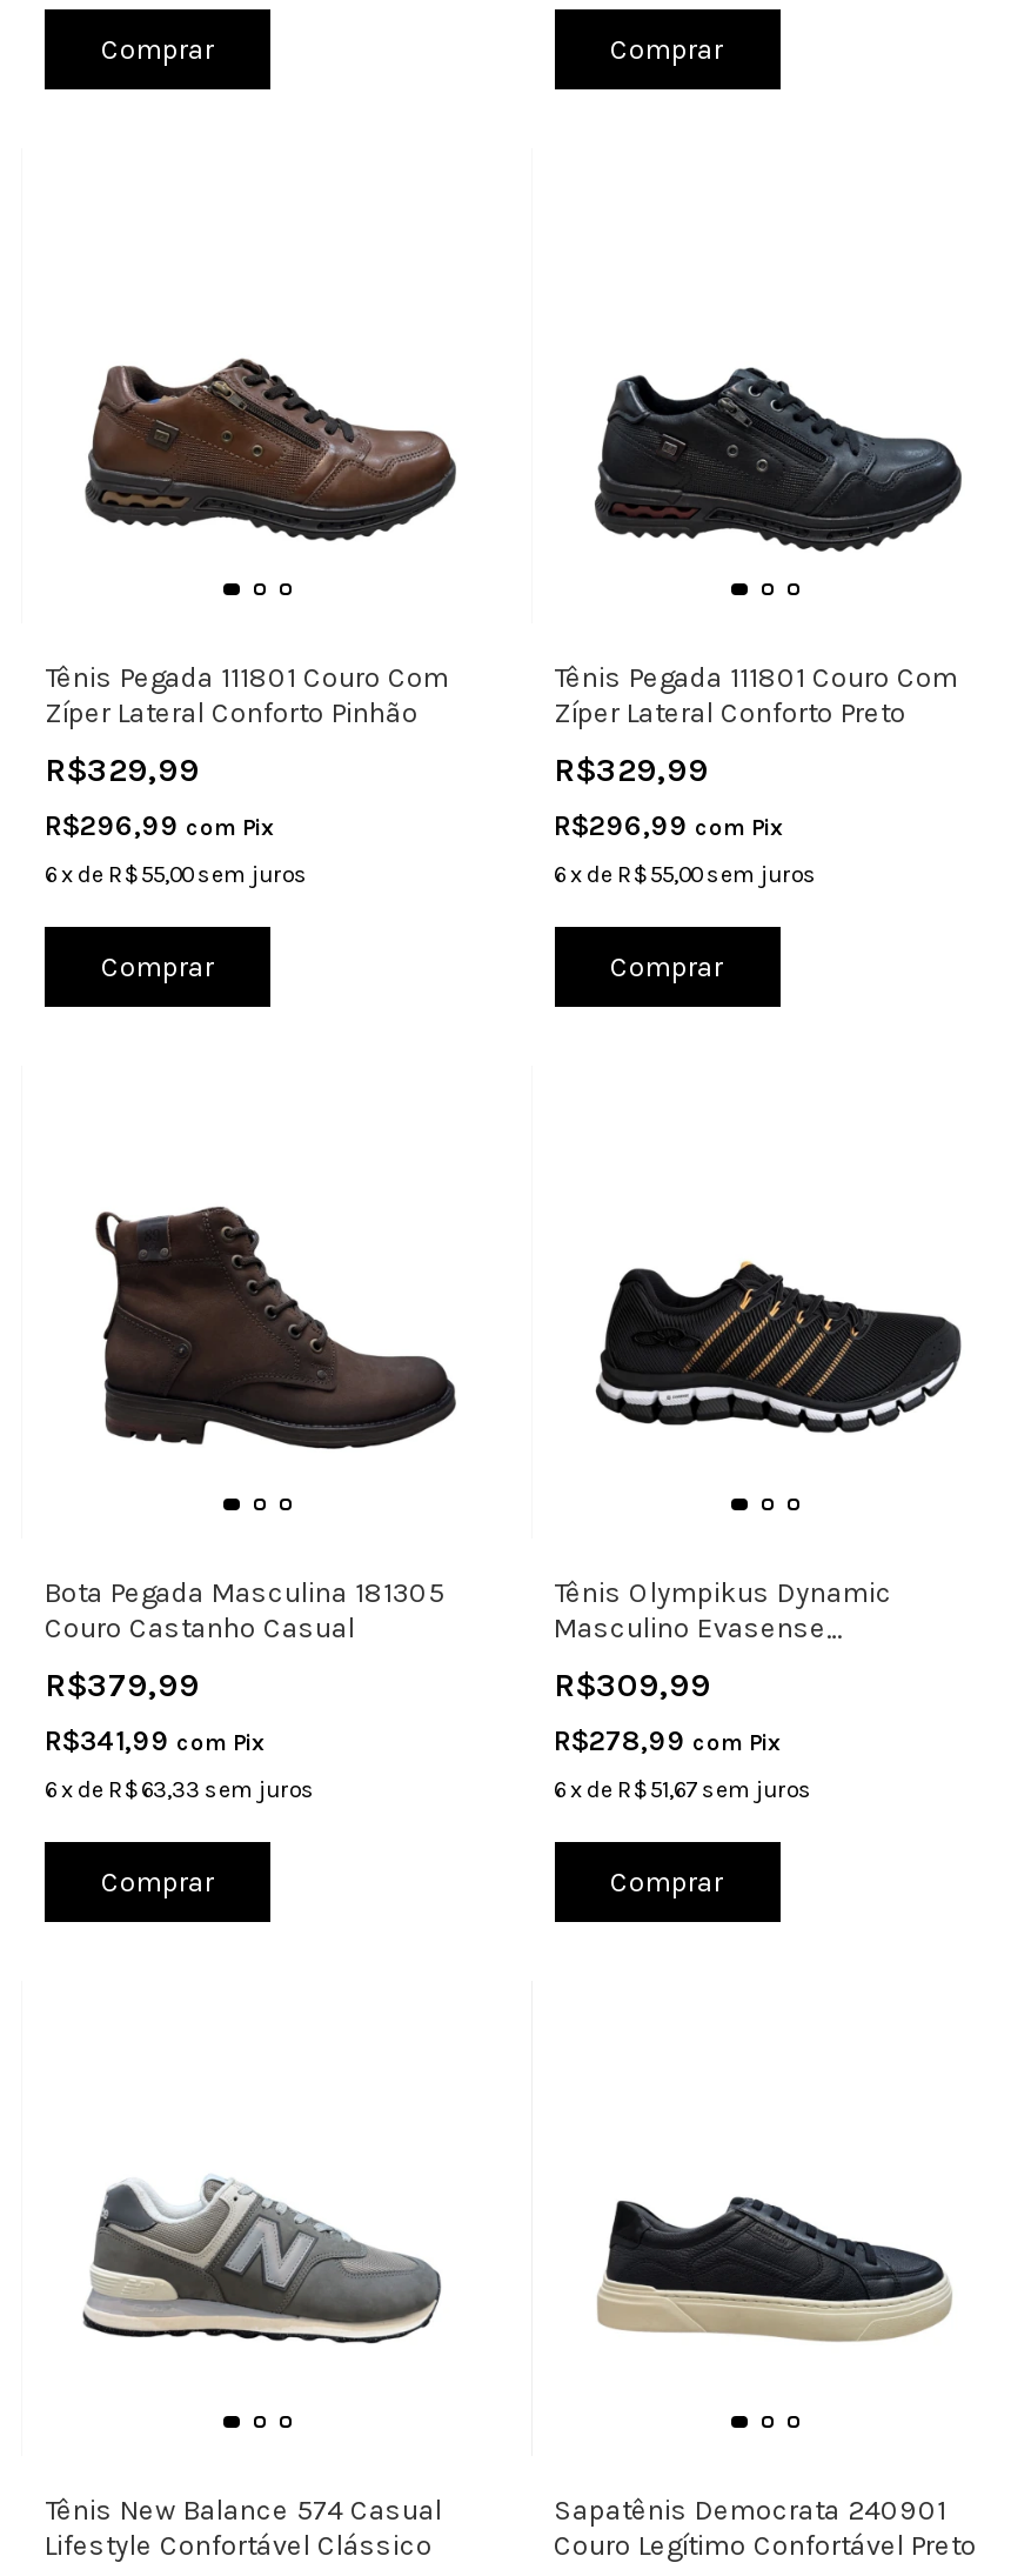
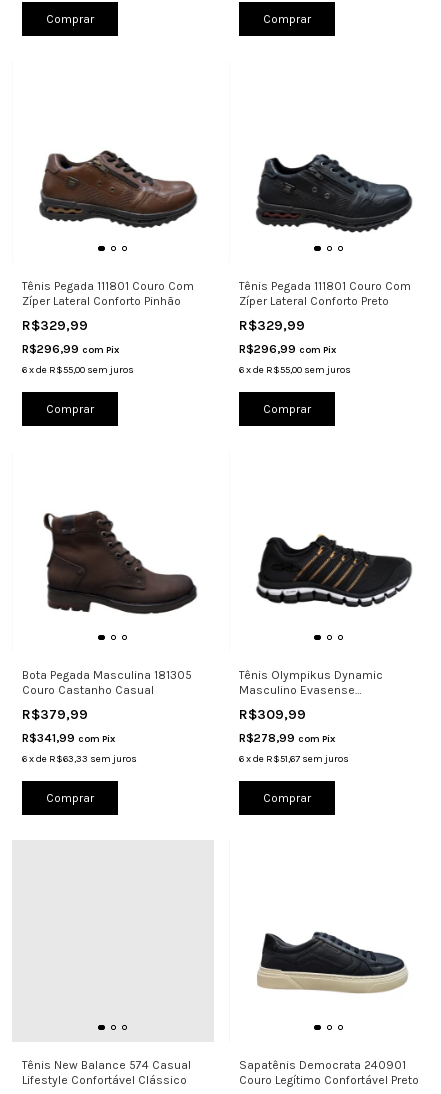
- [image]
